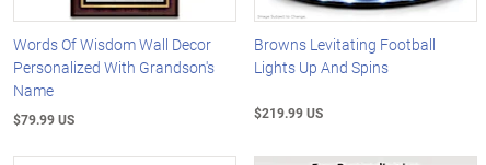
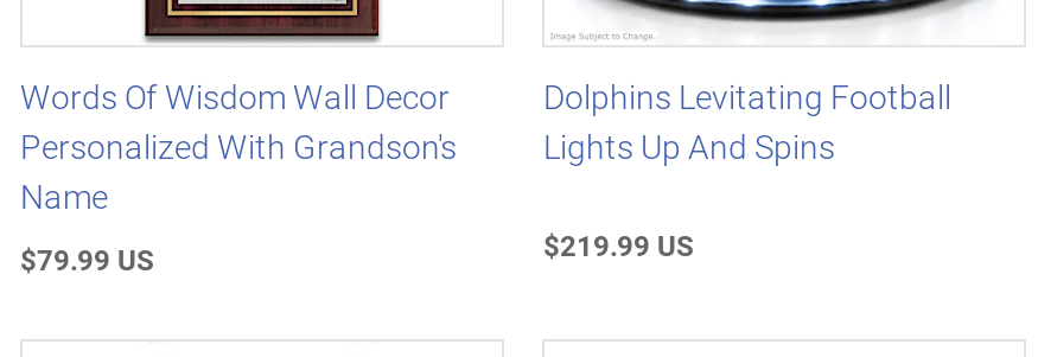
- Browns Levitating Football
+ Dolphins Levitating Football
